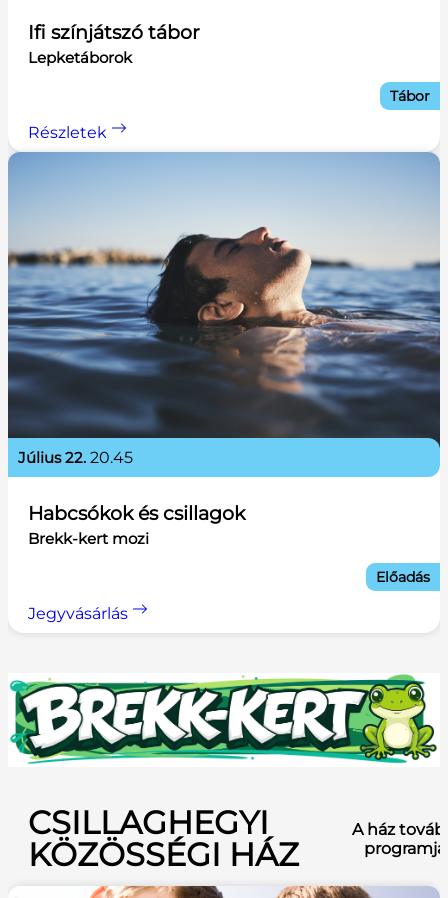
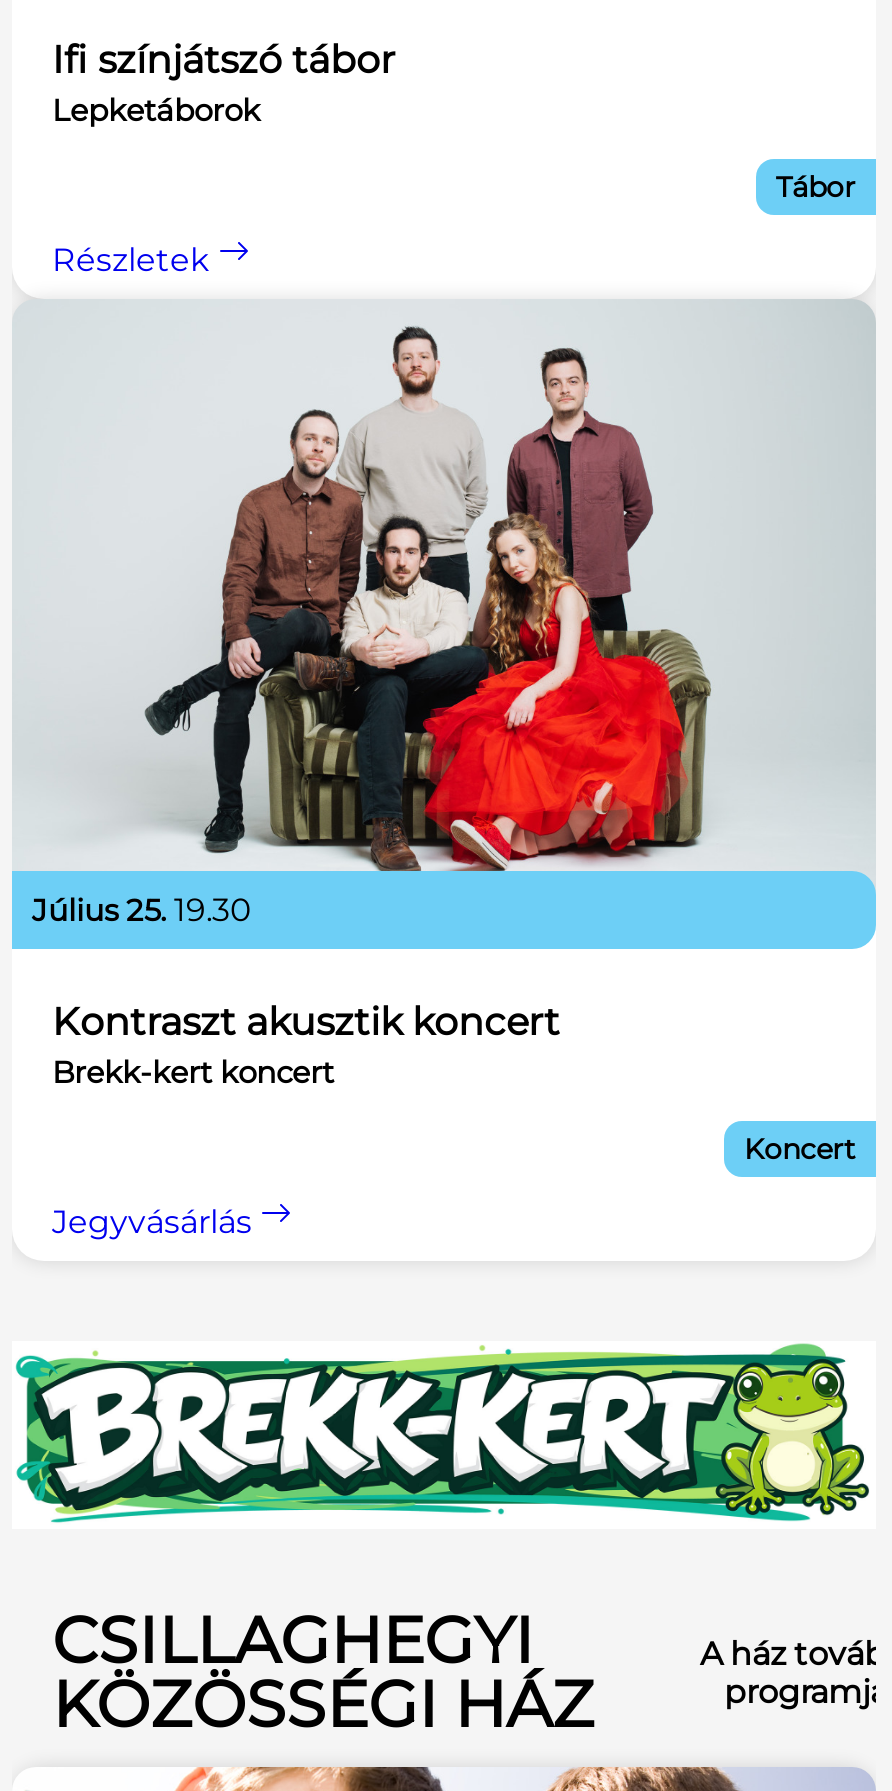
- [image]
- július 22. 20.45
+ [image]
+ július 25. 19.30

- Habcsókok és csillagok
- Brekk-kert mozi
+ Kontraszt akusztik koncert
+ Brekk-kert koncert

- Előadás
+ Koncert
